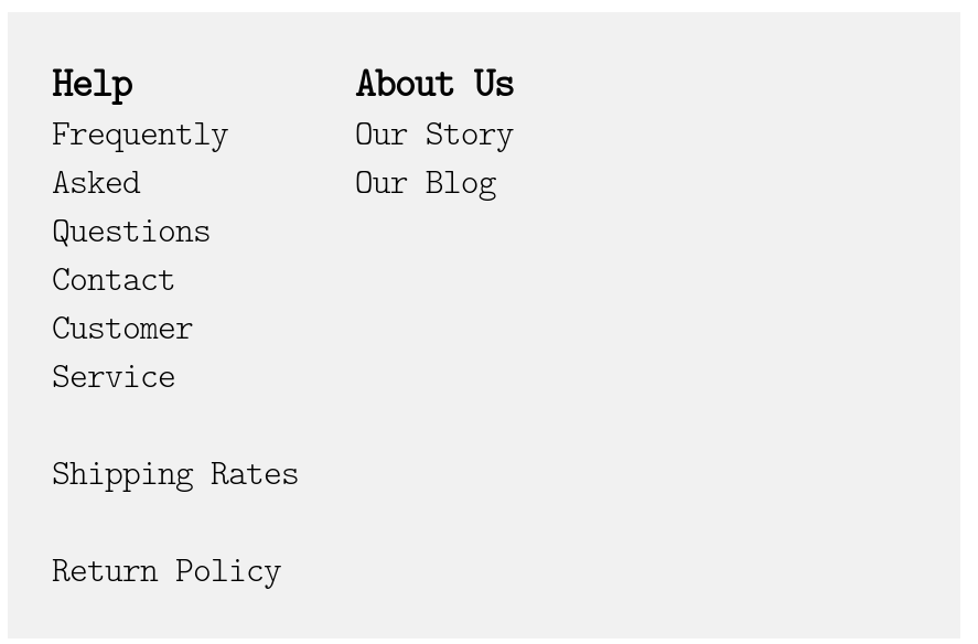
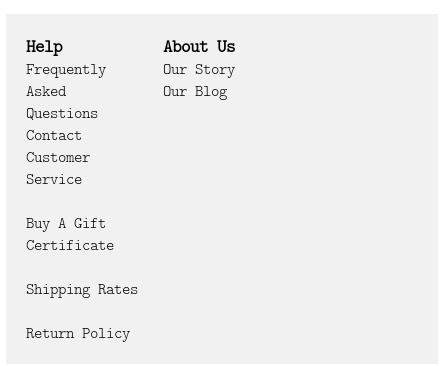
+ Buy A Gift
+ Certificate
